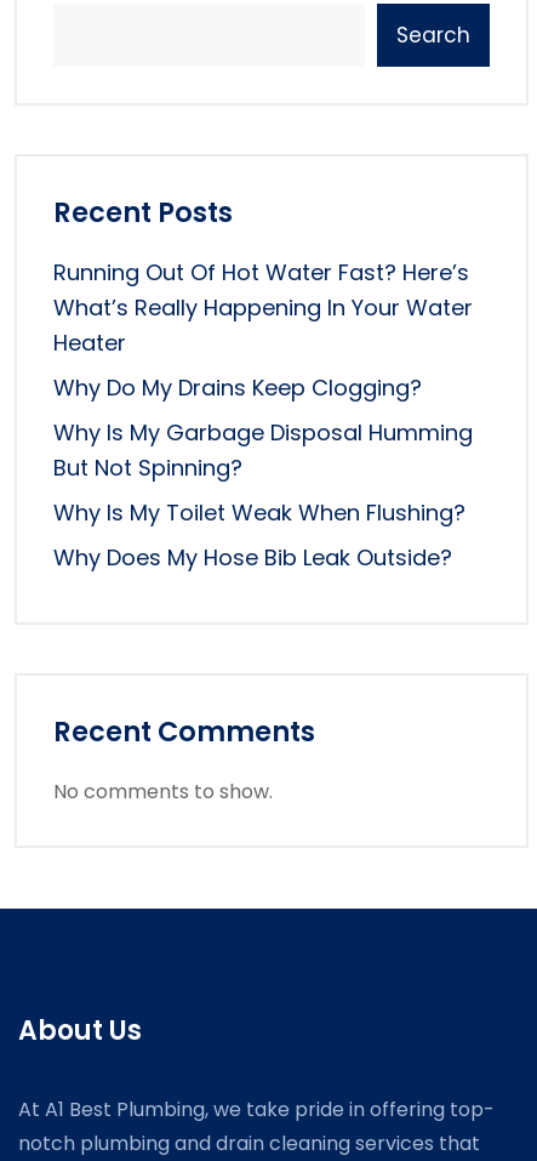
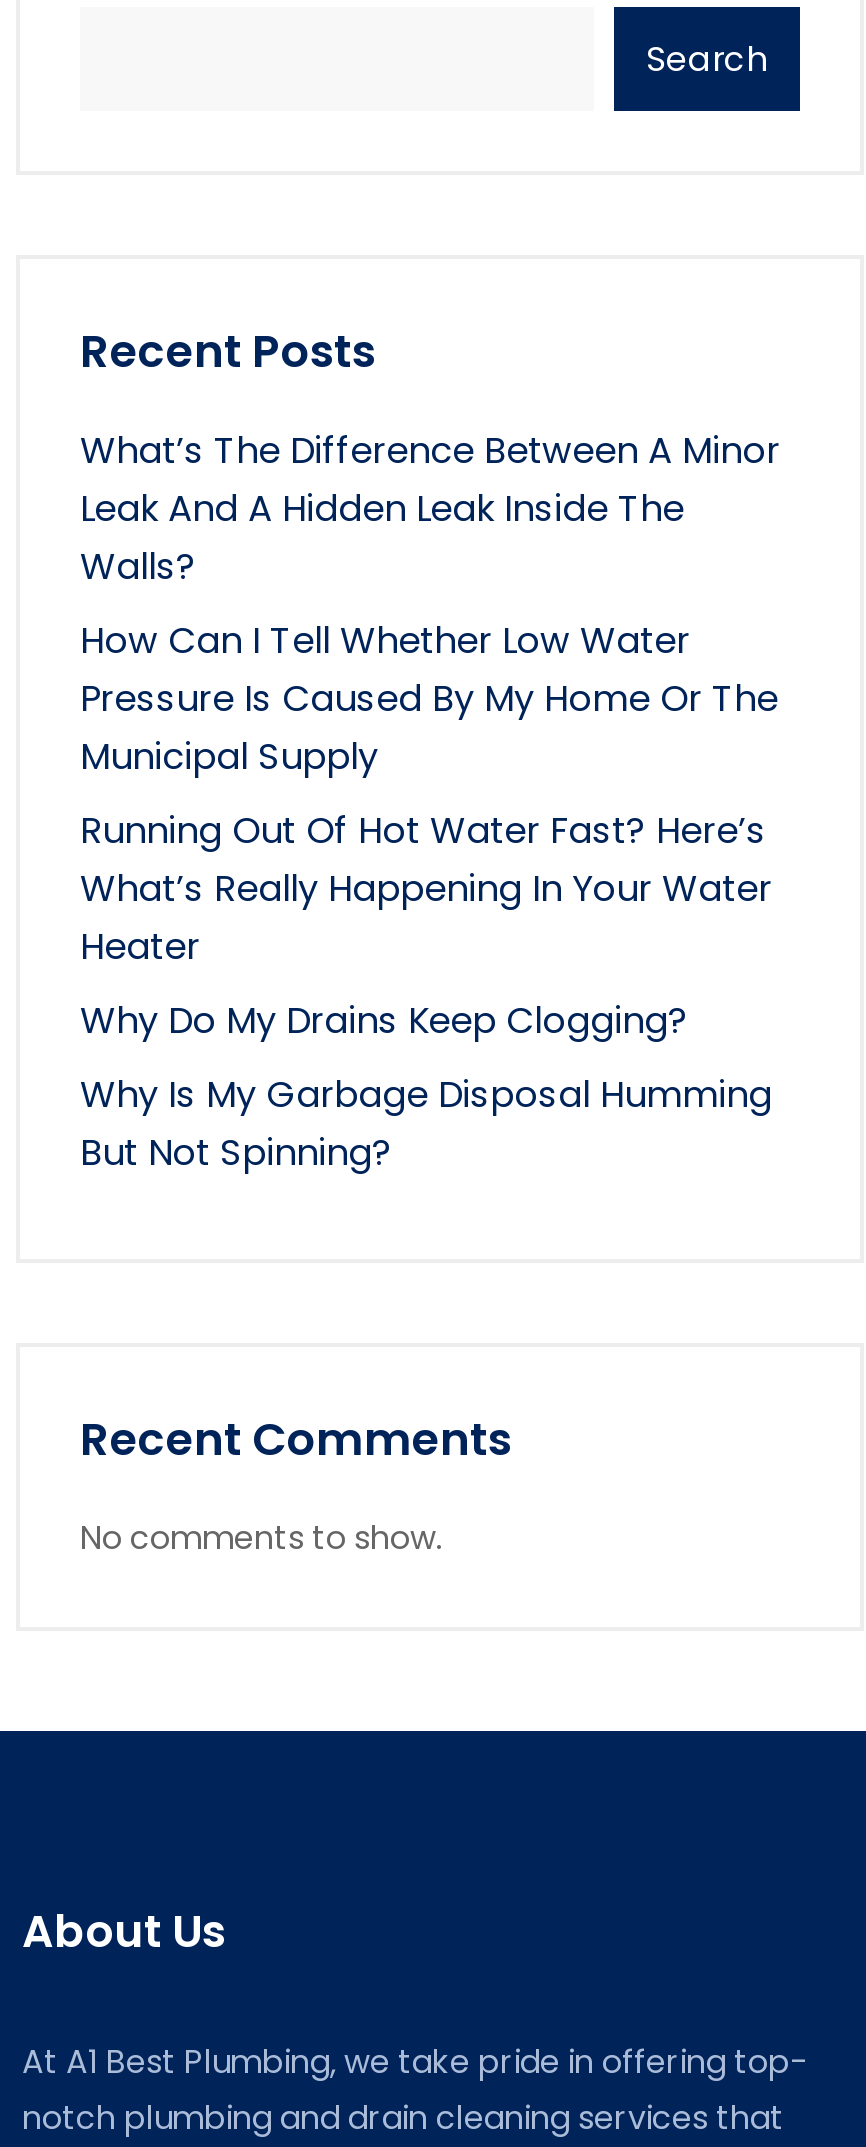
+ What’s The Difference Between A Minor
+ Leak And A Hidden Leak Inside The
+ Walls?
+ How Can I Tell Whether Low Water
+ Pressure Is Caused By My Home Or The
+ Municipal Supply

moved down: Running Out Of Hot Water Fast? Here’s | What’s Really Happening In Your Water | Heater | Why Do My Drains Keep Clogging? | Why Is My Garbage Disposal Humming | But Not Spinning?

- Why Is My Toilet Weak When Flushing?
- Why Does My Hose Bib Leak Outside?
